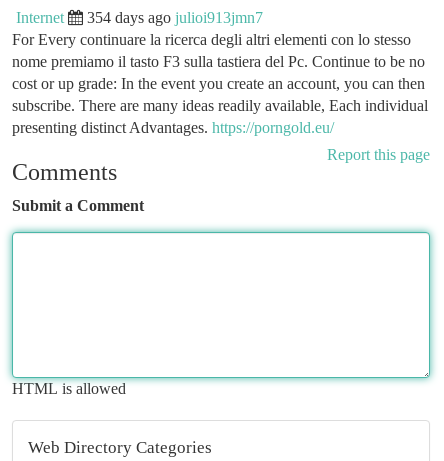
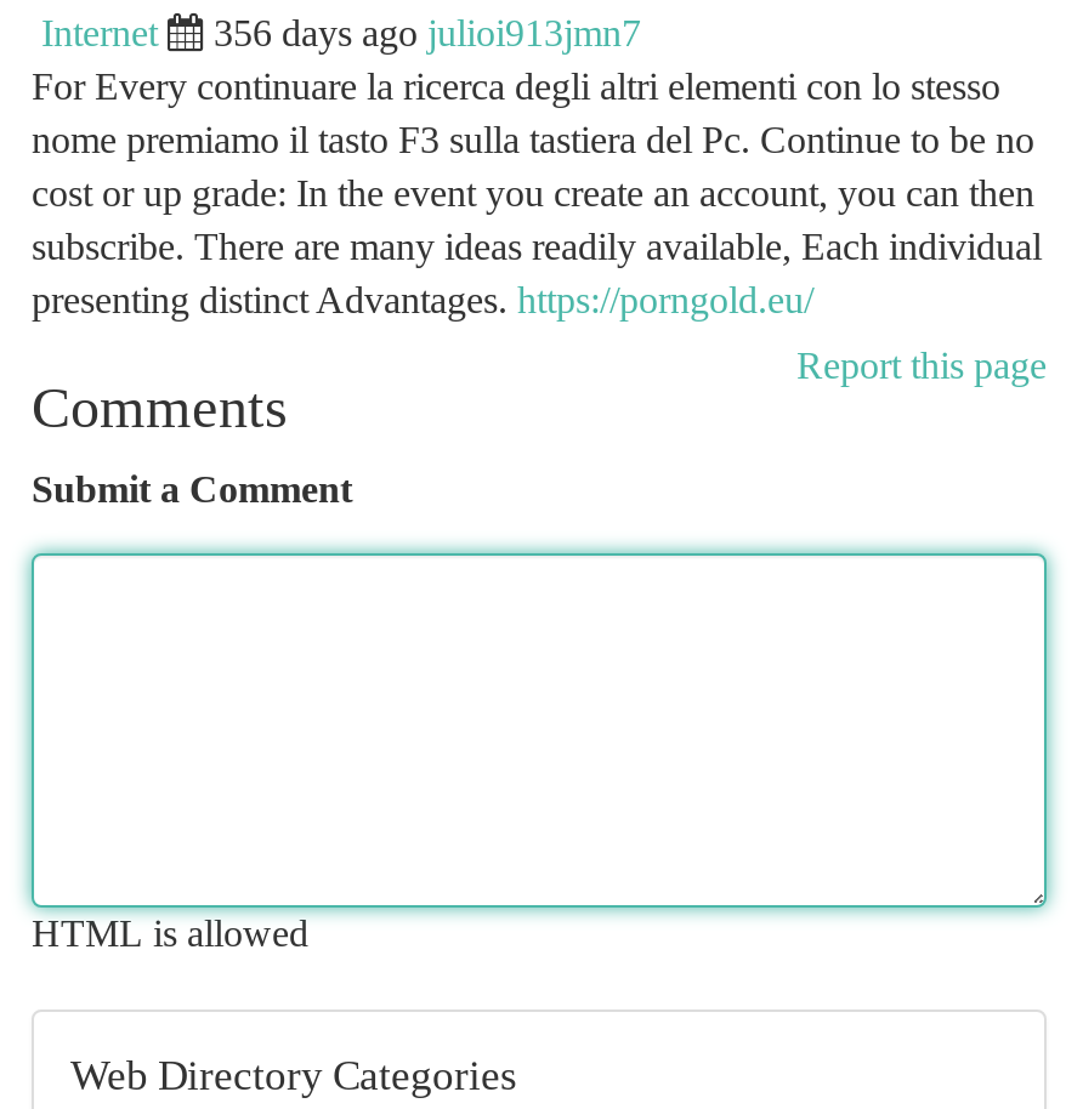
- 354 days ago julioi913jmn7
+ 356 days ago julioi913jmn7
